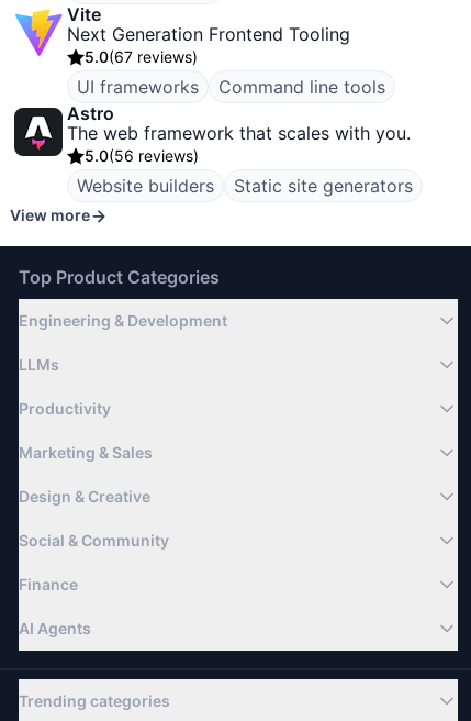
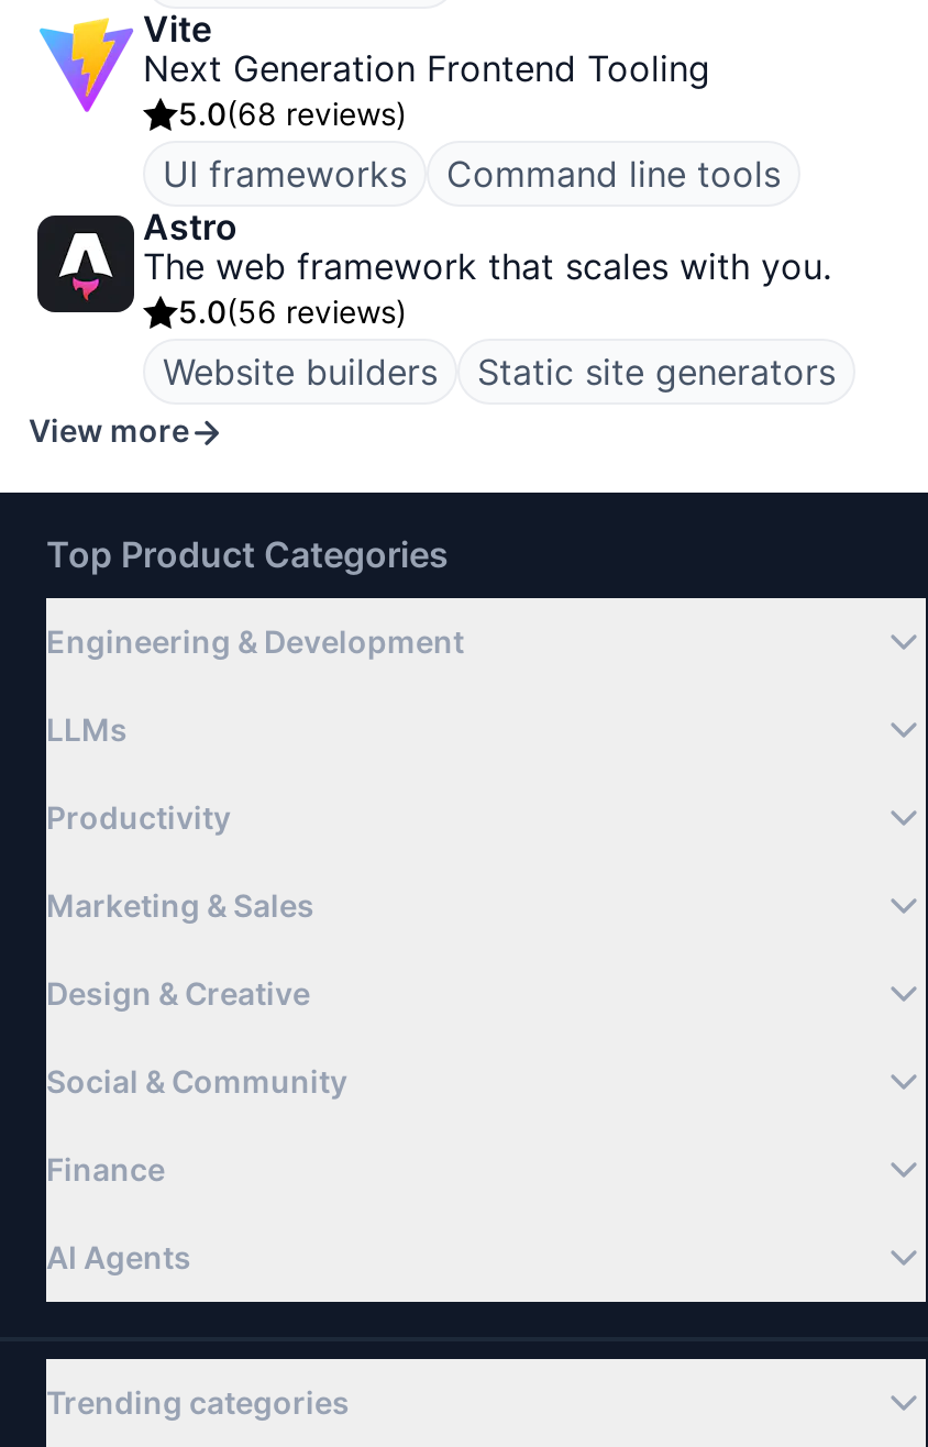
- 5.0(67 reviews)
+ 5.0(68 reviews)
